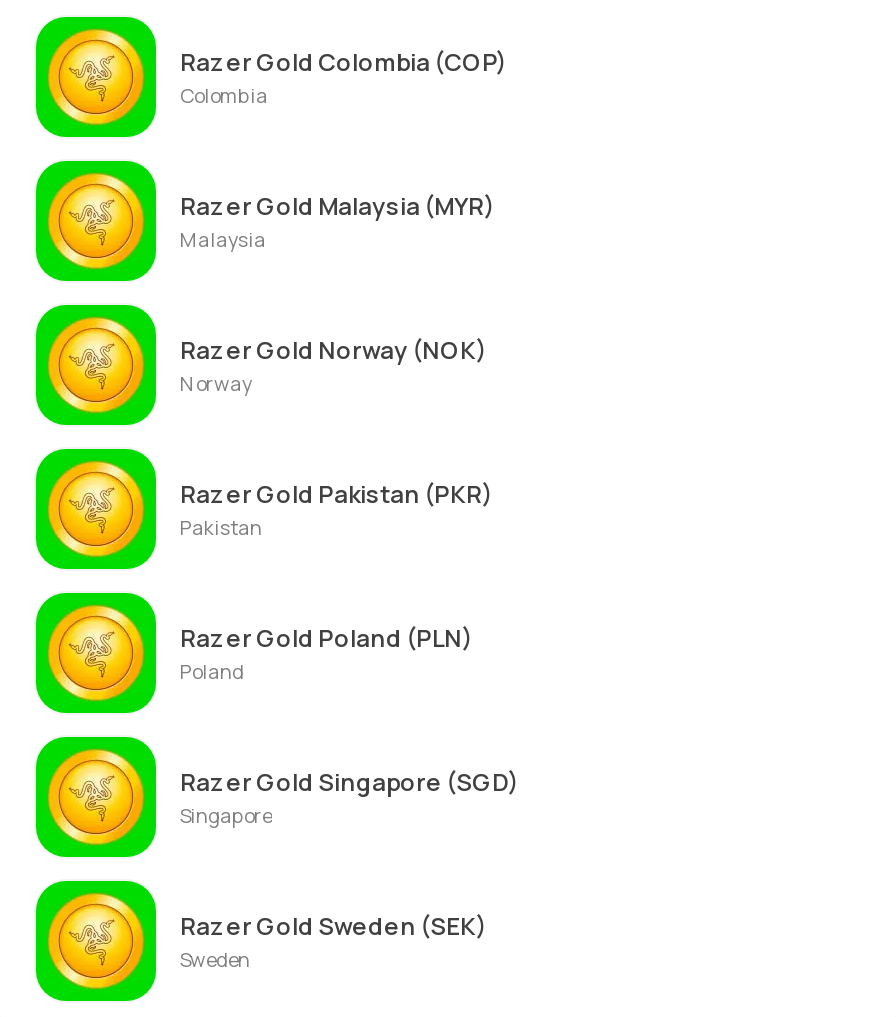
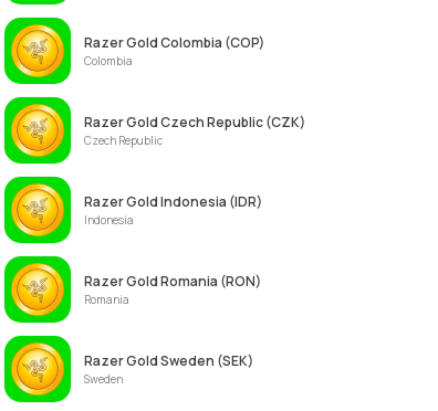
- Razer Gold Malaysia (MYR)
- Malaysia
- Razer Gold Norway (NOK)
- Norway
- Razer Gold Pakistan (PKR)
- Pakistan
- Razer Gold Poland (PLN)
- Poland
- Razer Gold Singapore (SGD)
- Singapore
+ Razer Gold Czech Republic (CZK)
+ Czech Republic
+ Razer Gold Indonesia (IDR)
+ Indonesia
+ Razer Gold Romania (RON)
+ Romania
